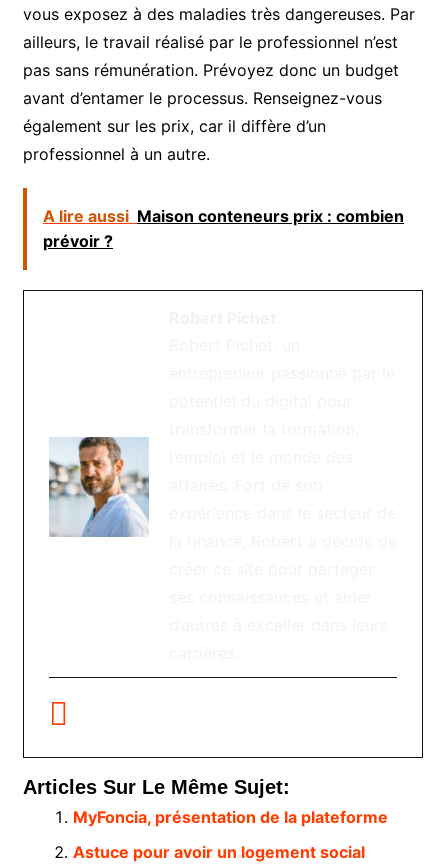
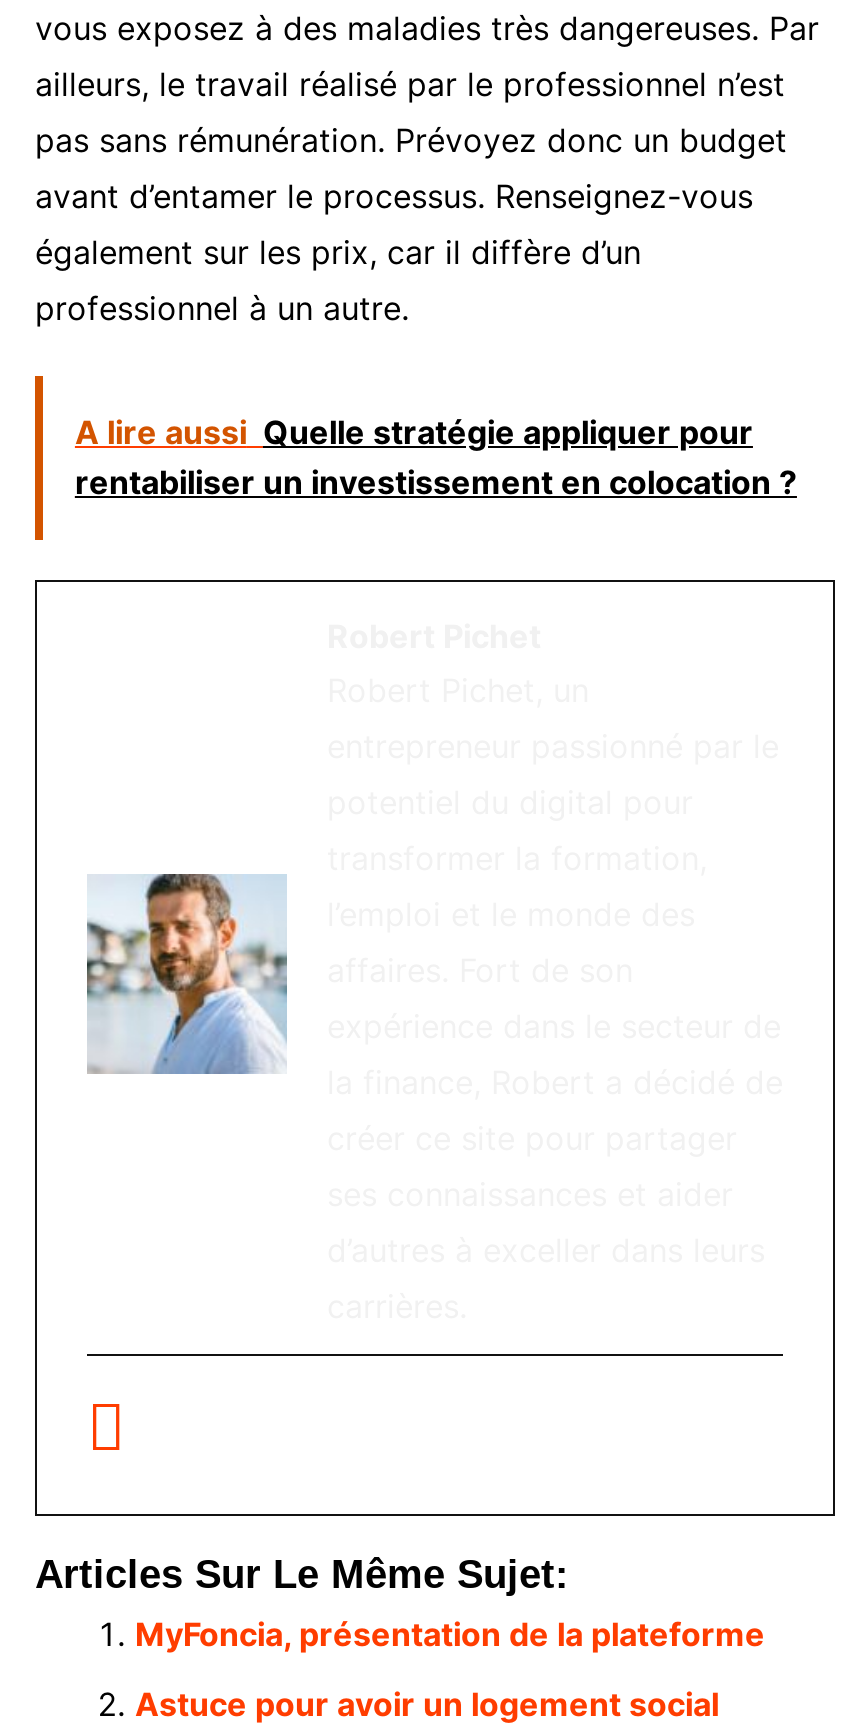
- A lire aussi Maison conteneurs prix : combien
- prévoir ?
+ A lire aussi Quelle stratégie appliquer pour
+ rentabiliser un investissement en colocation ?
